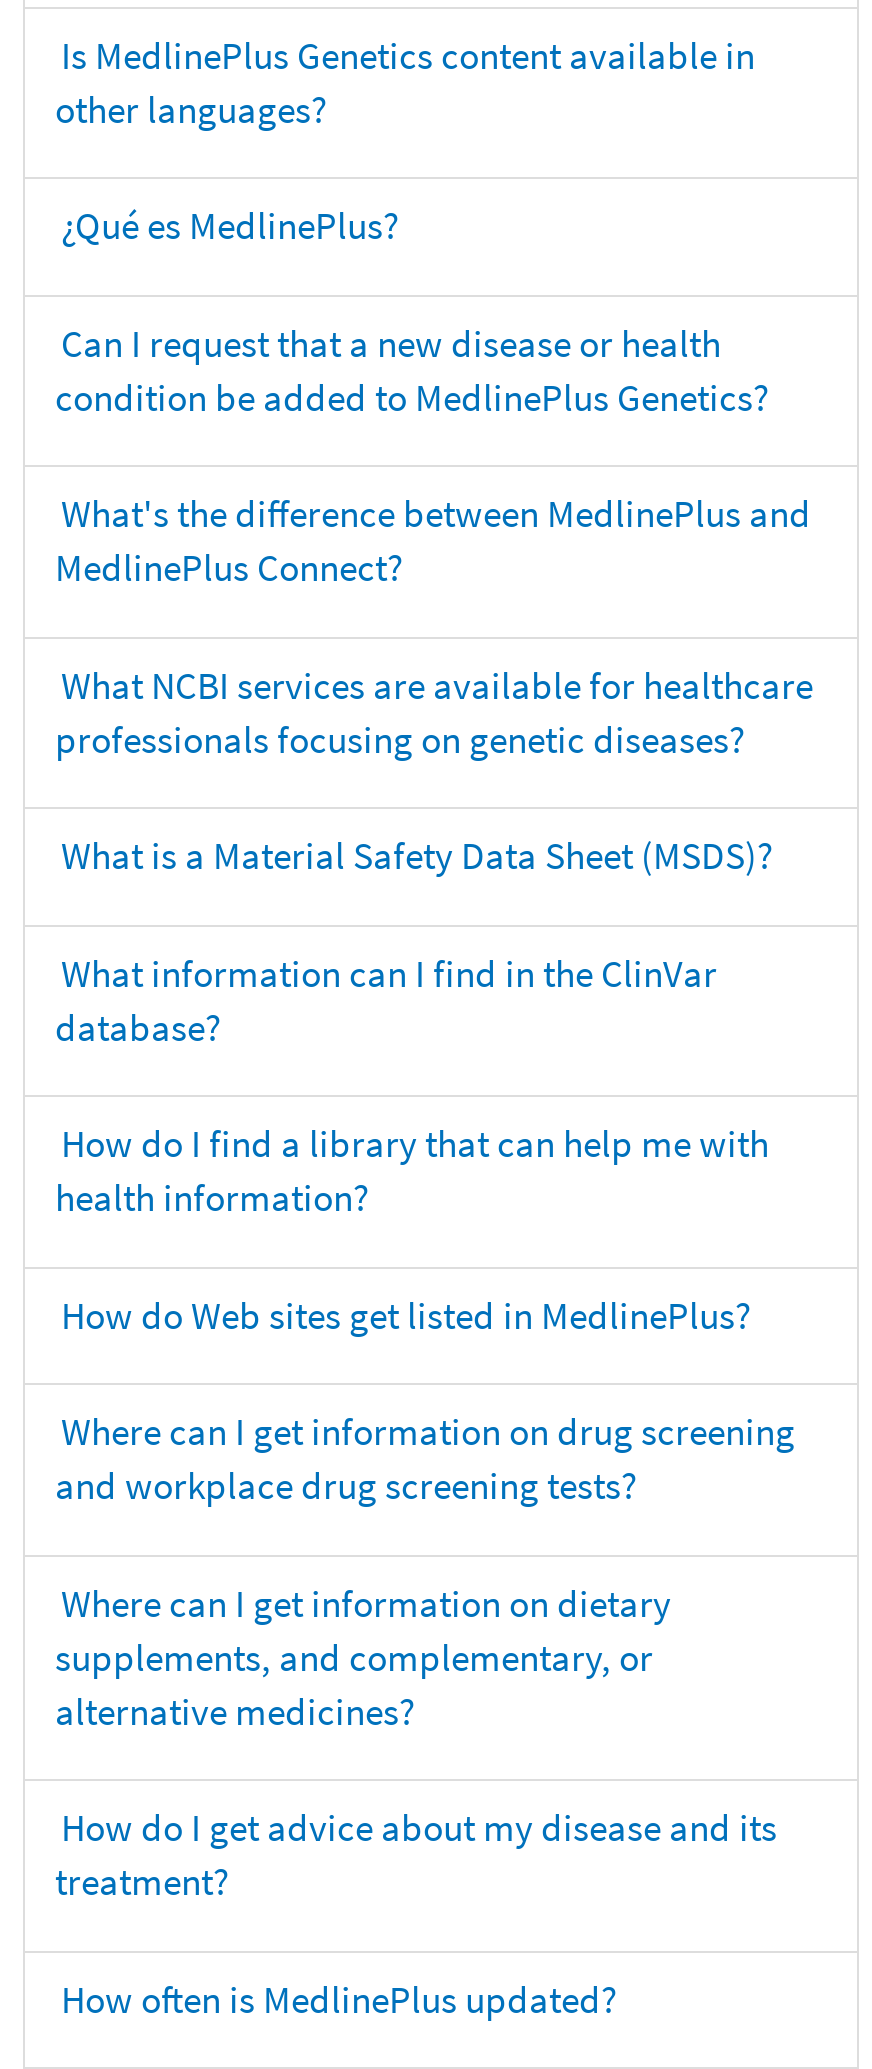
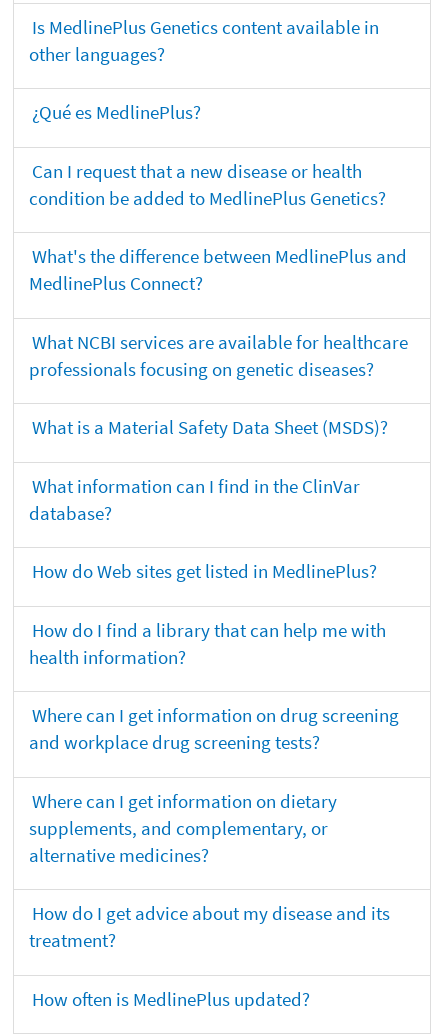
moved down: How do I find a library that can help me with | health information?

moved up: How do Web sites get listed in MedlinePlus?
